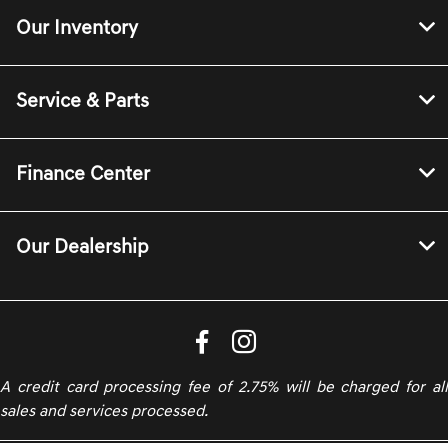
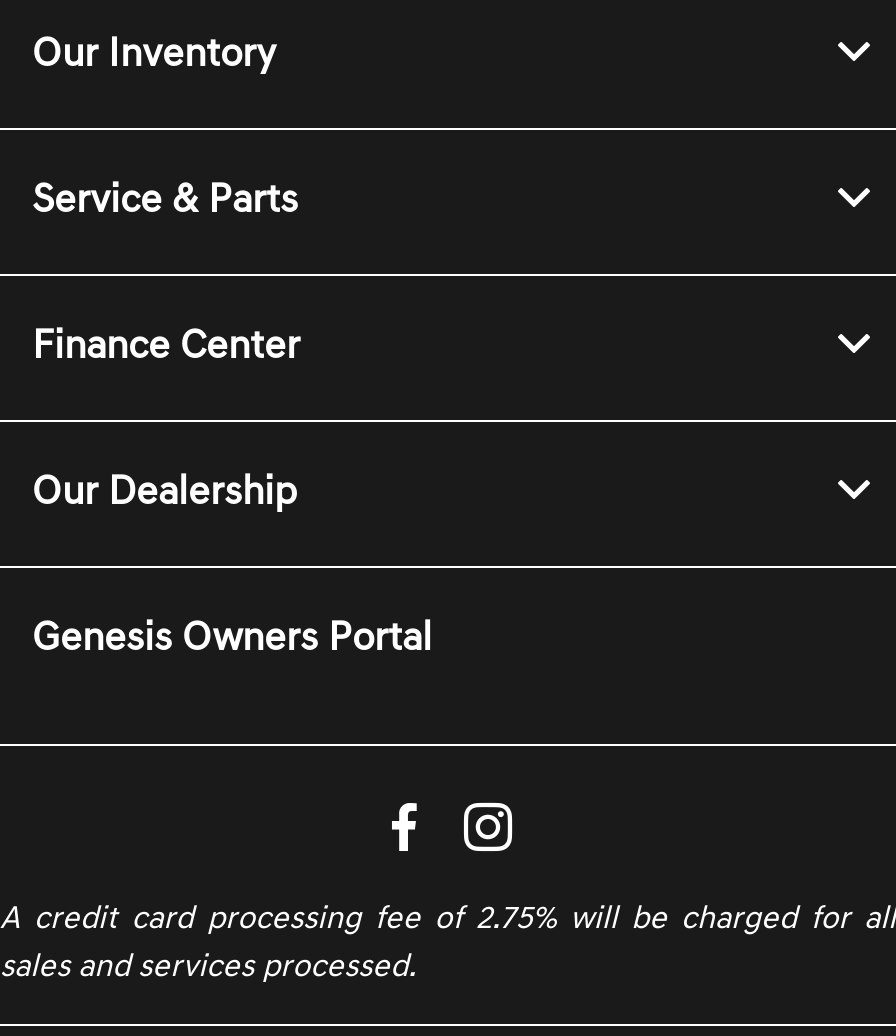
+ Genesis Owners Portal
